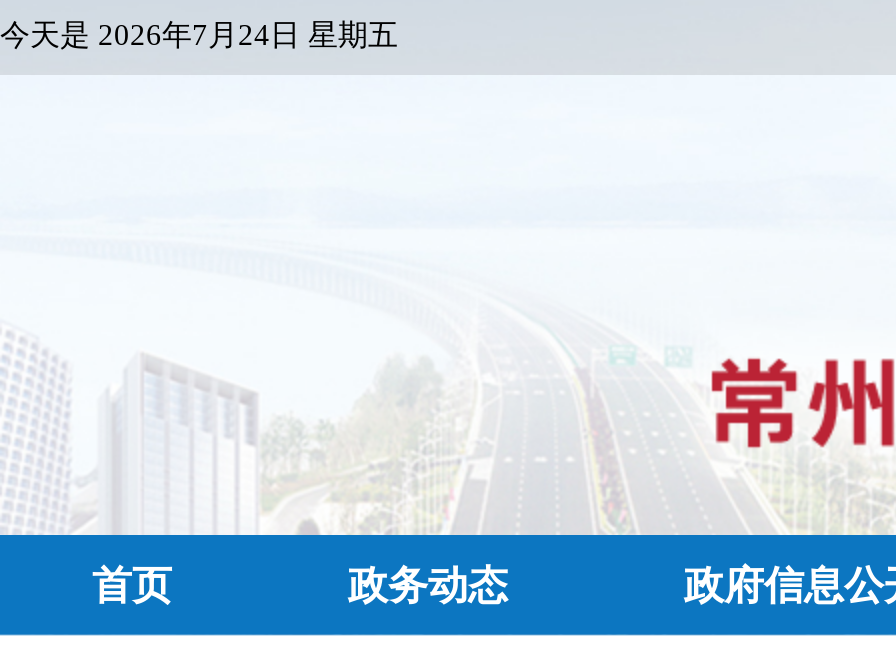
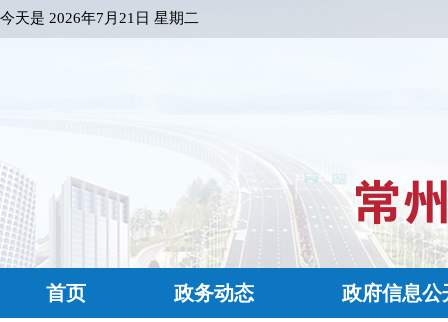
- 今天是2026年7月24日 星期五
+ 今天是2026年7月21日 星期二
